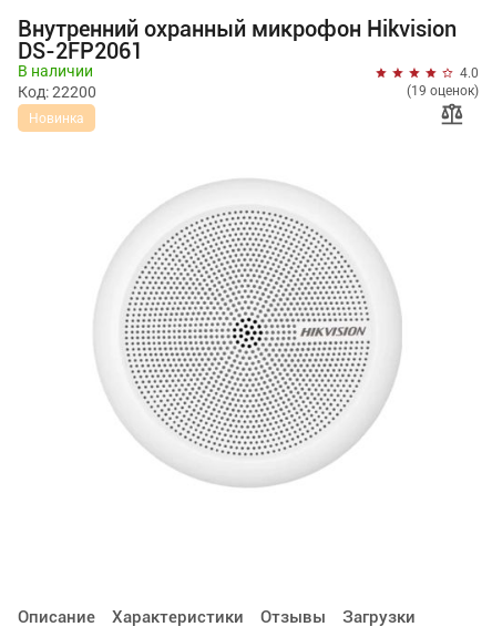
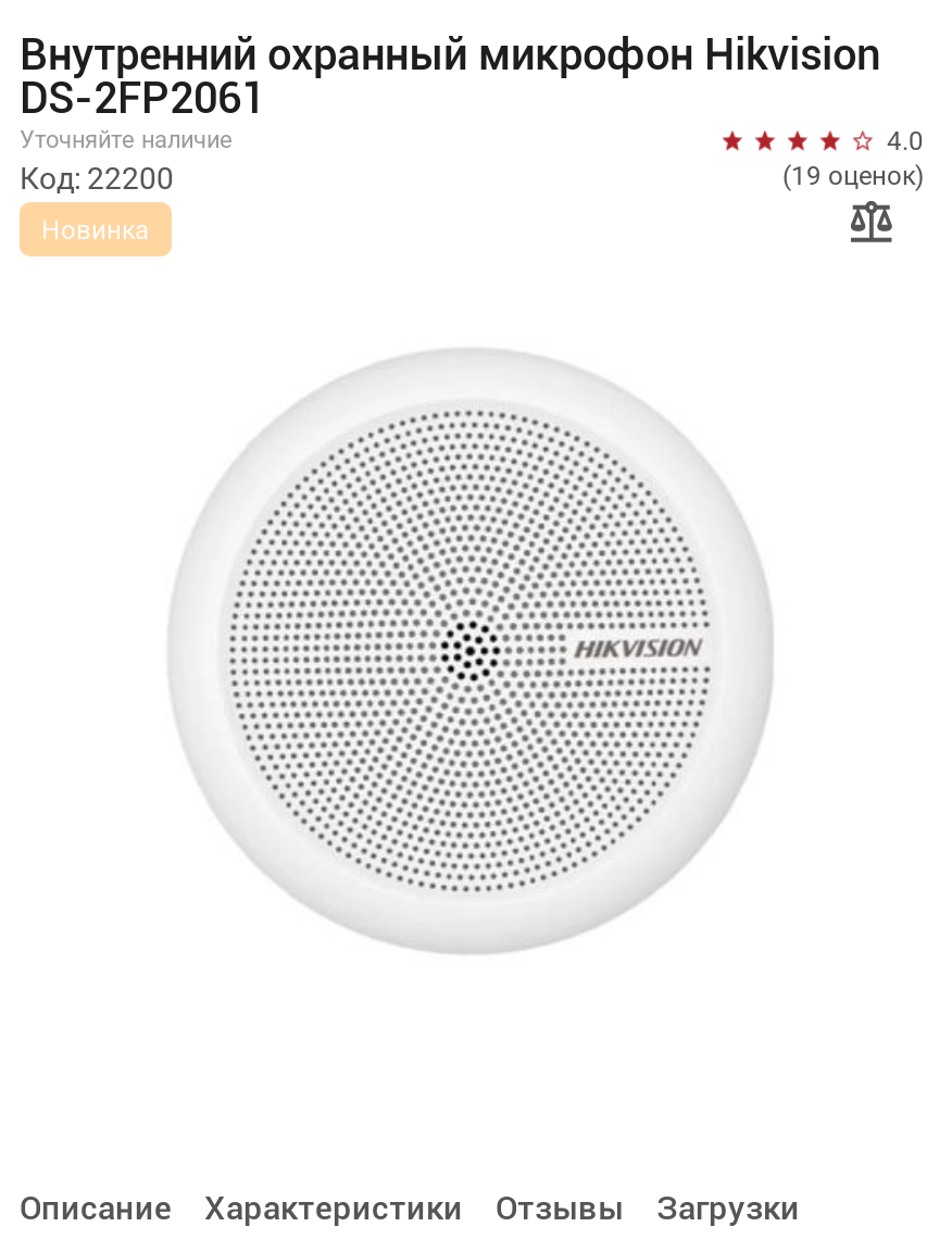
- В наличии
+ Уточняйте наличие
